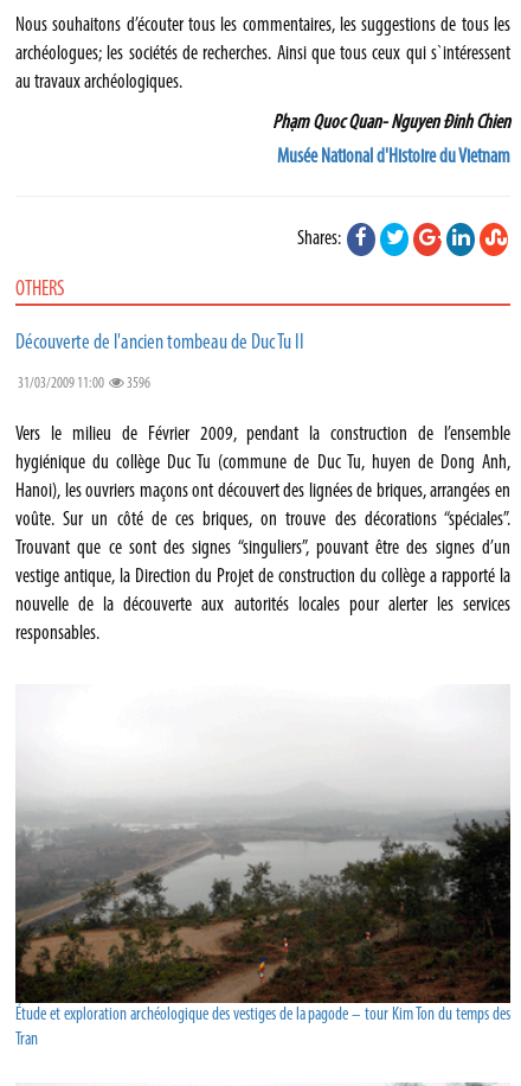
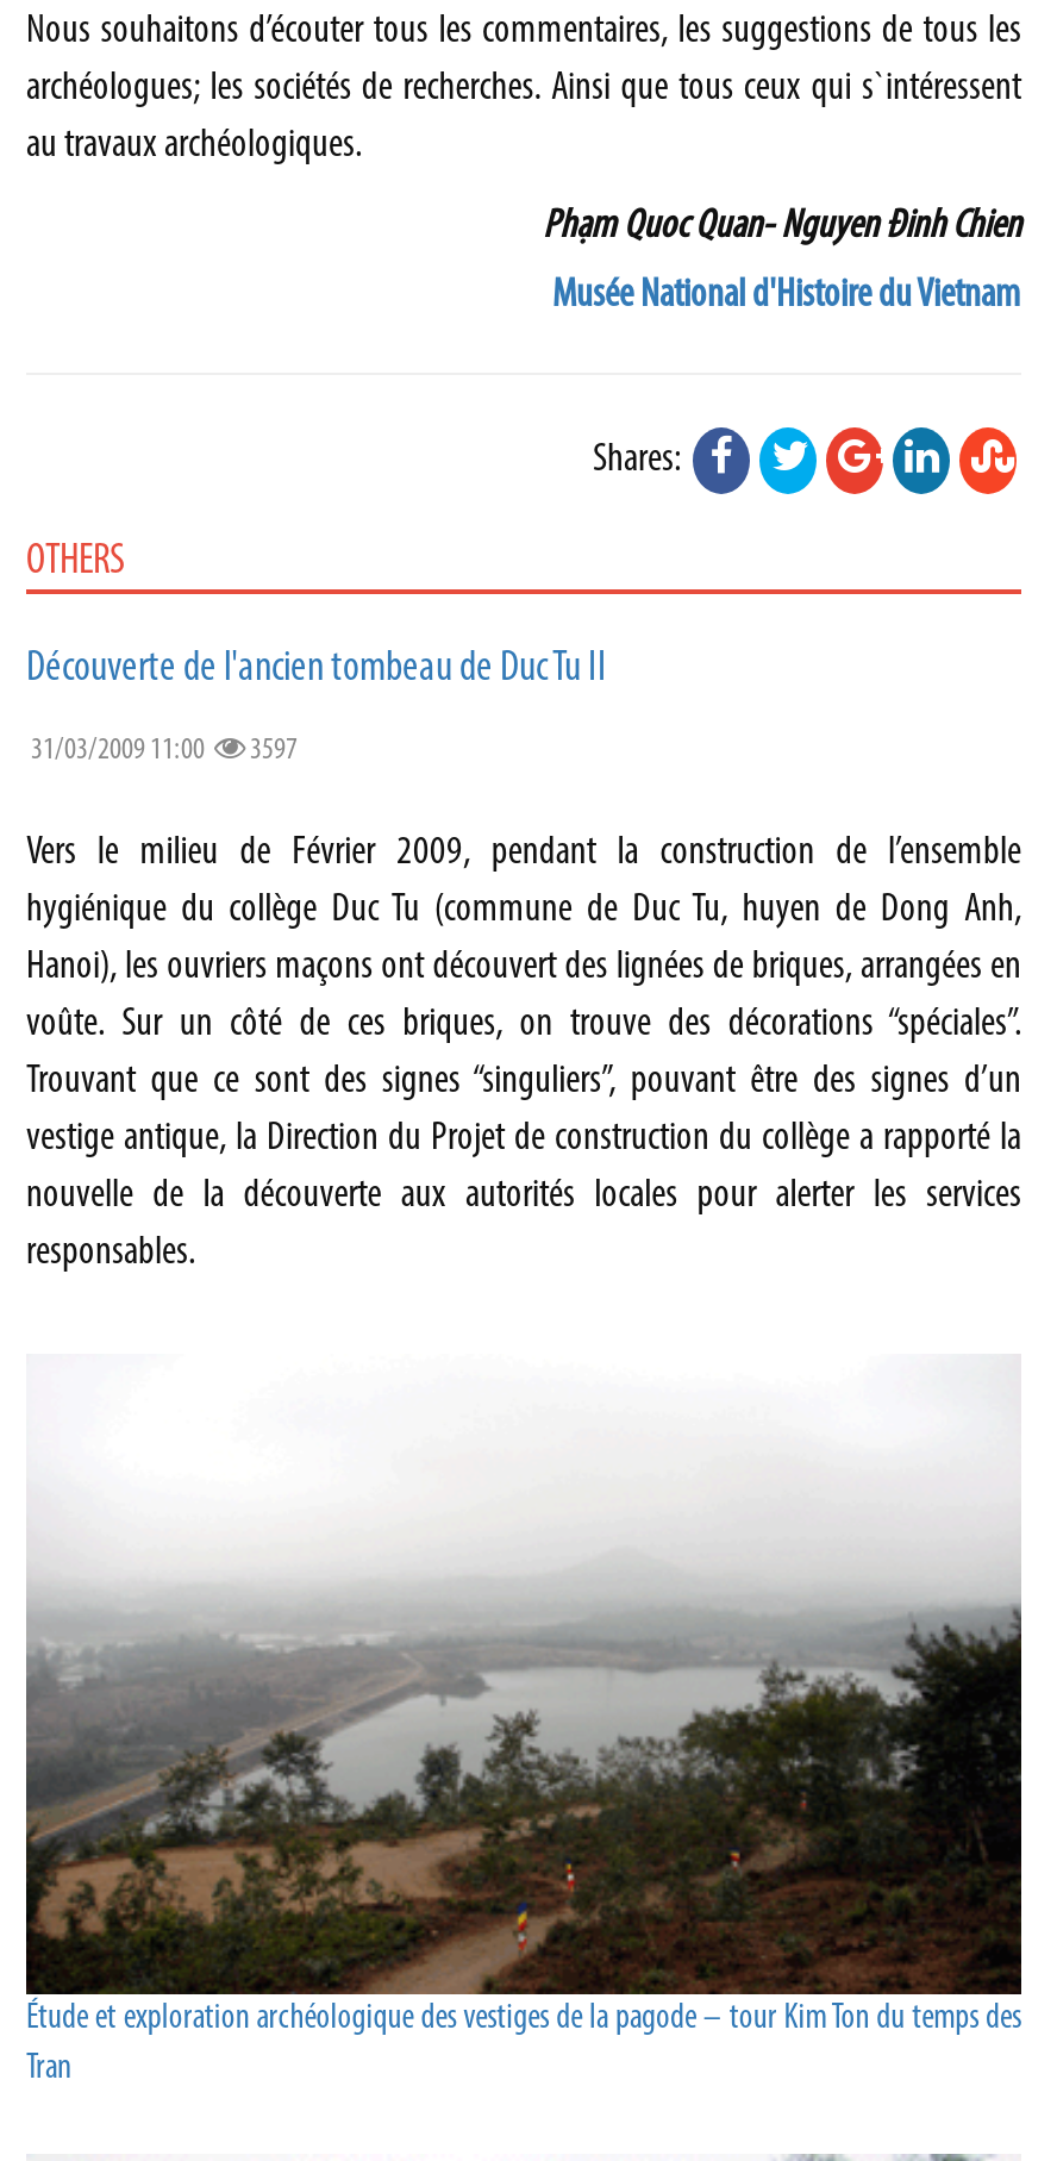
- 31/03/2009 11:00 3596
+ 31/03/2009 11:00 3597
